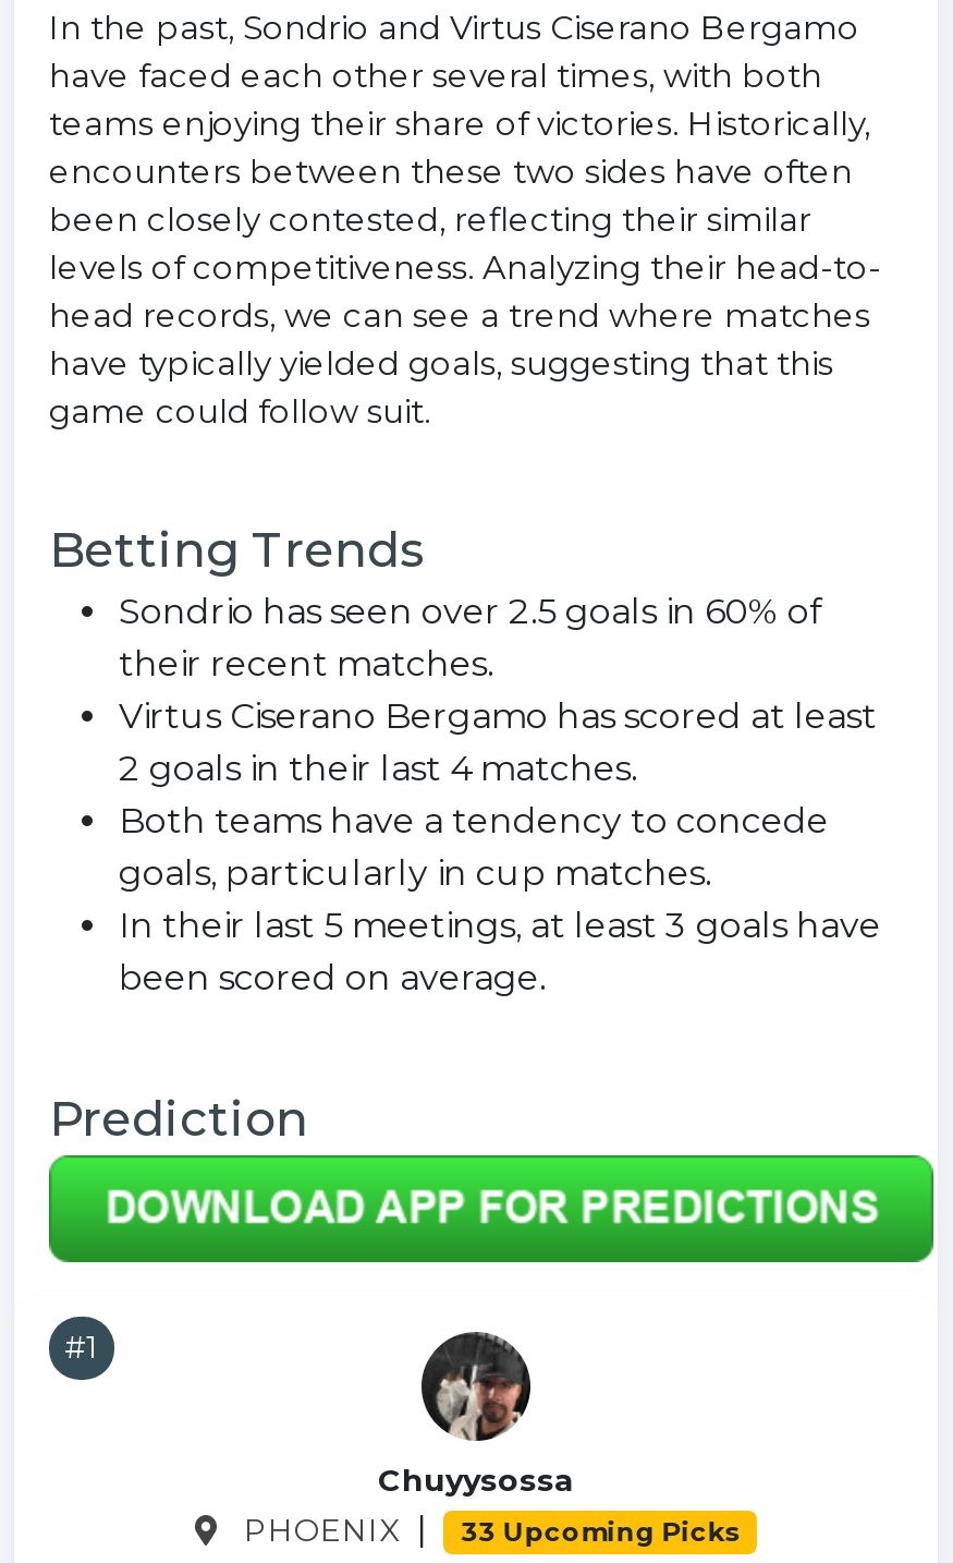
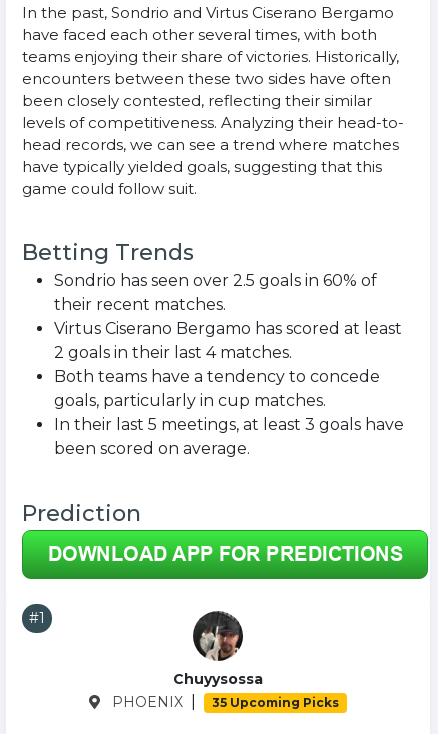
- 33 Upcoming Picks
+ 35 Upcoming Picks
